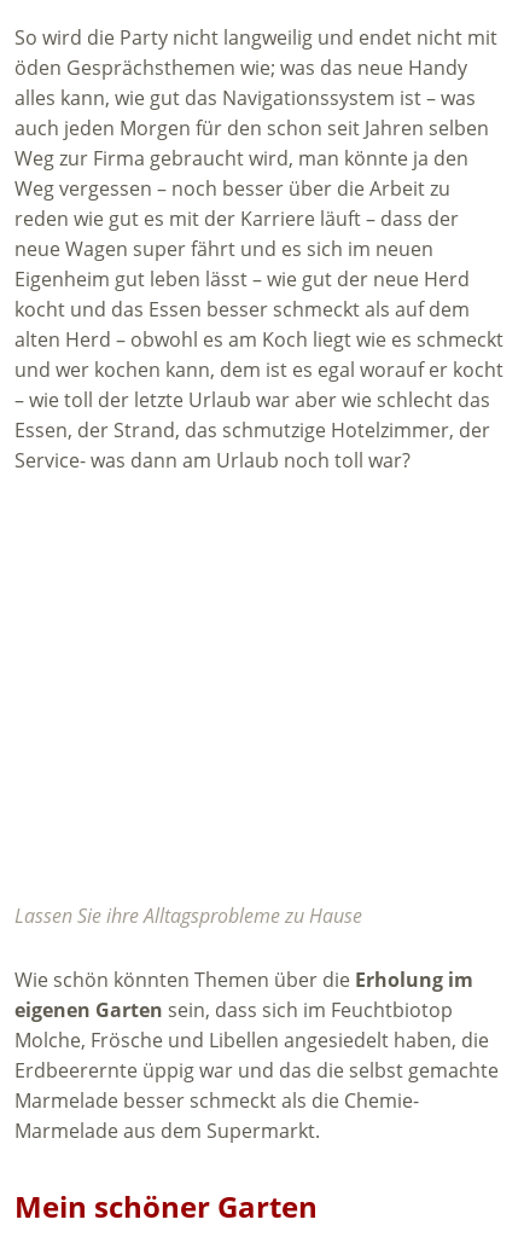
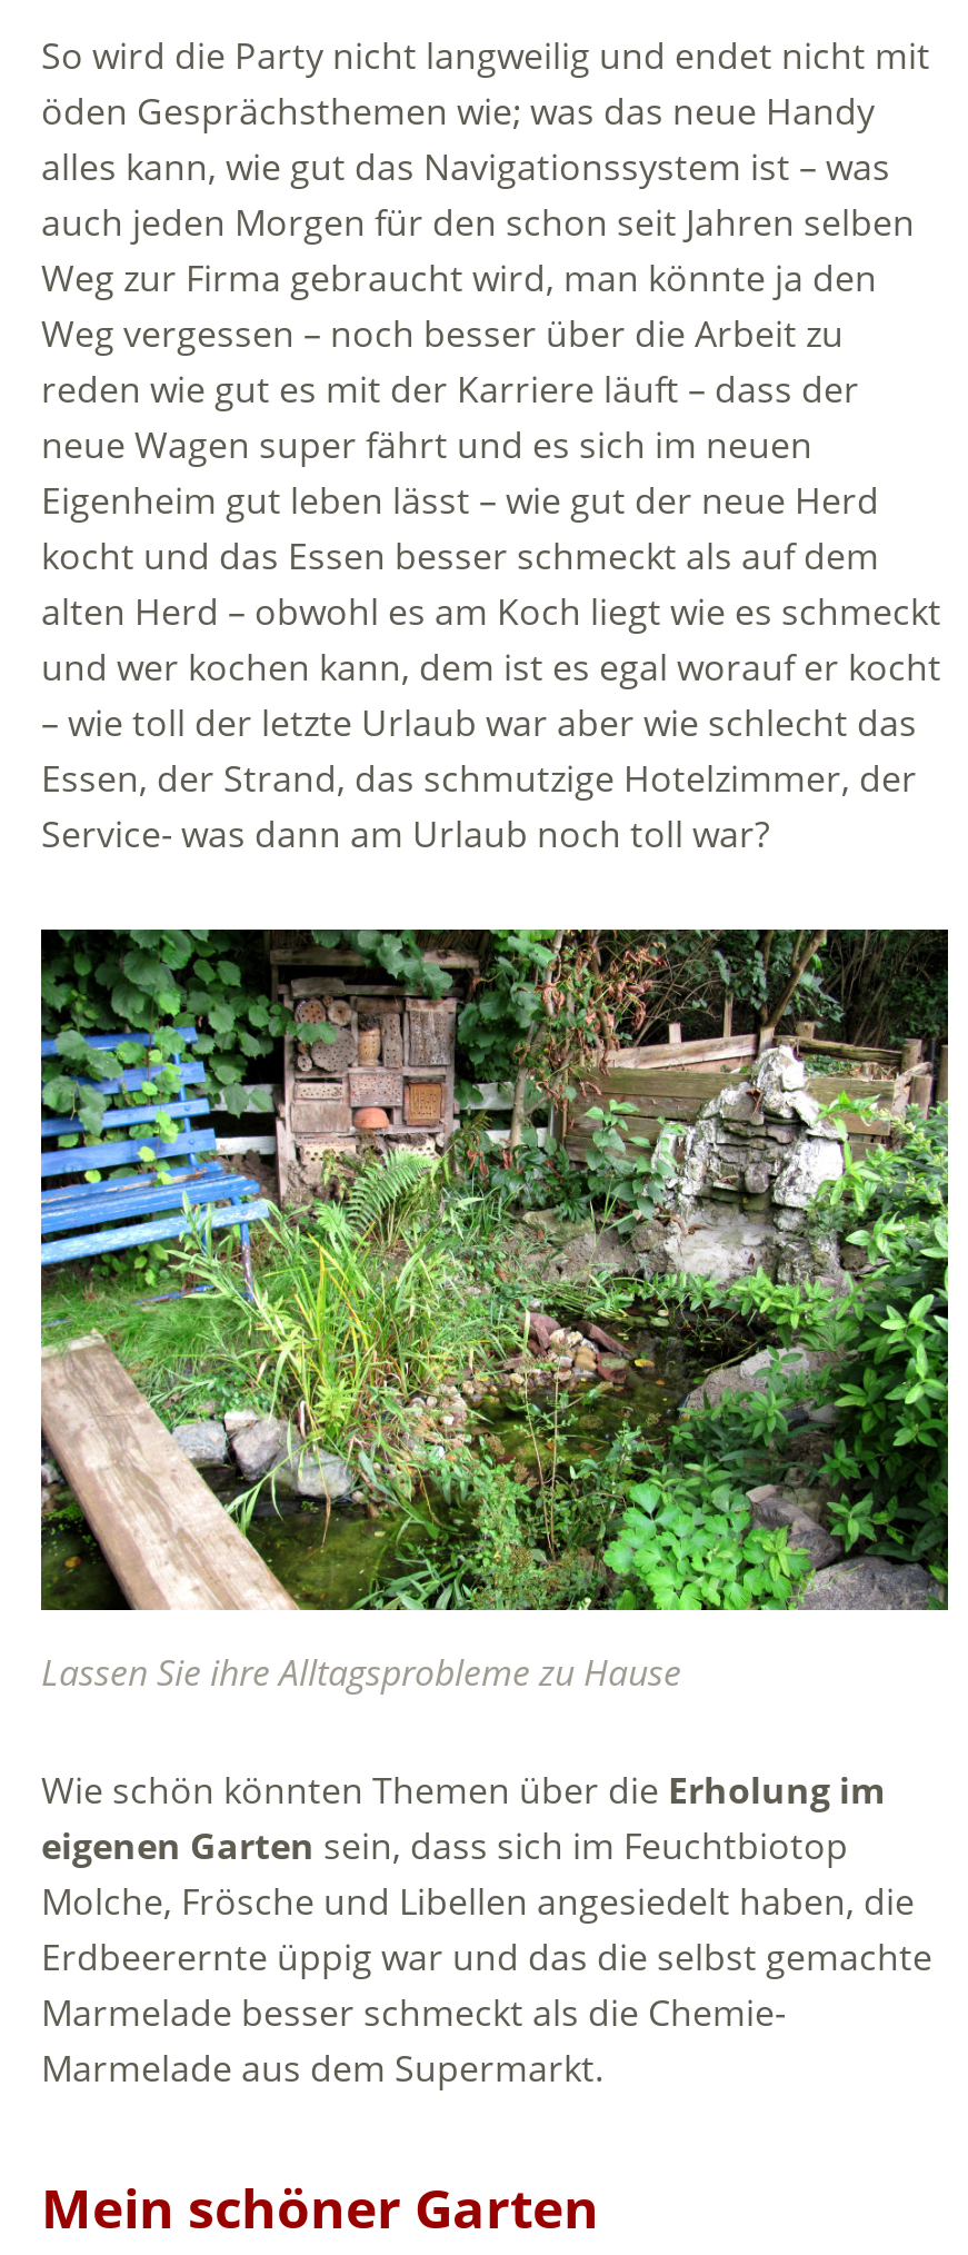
+ [image]
